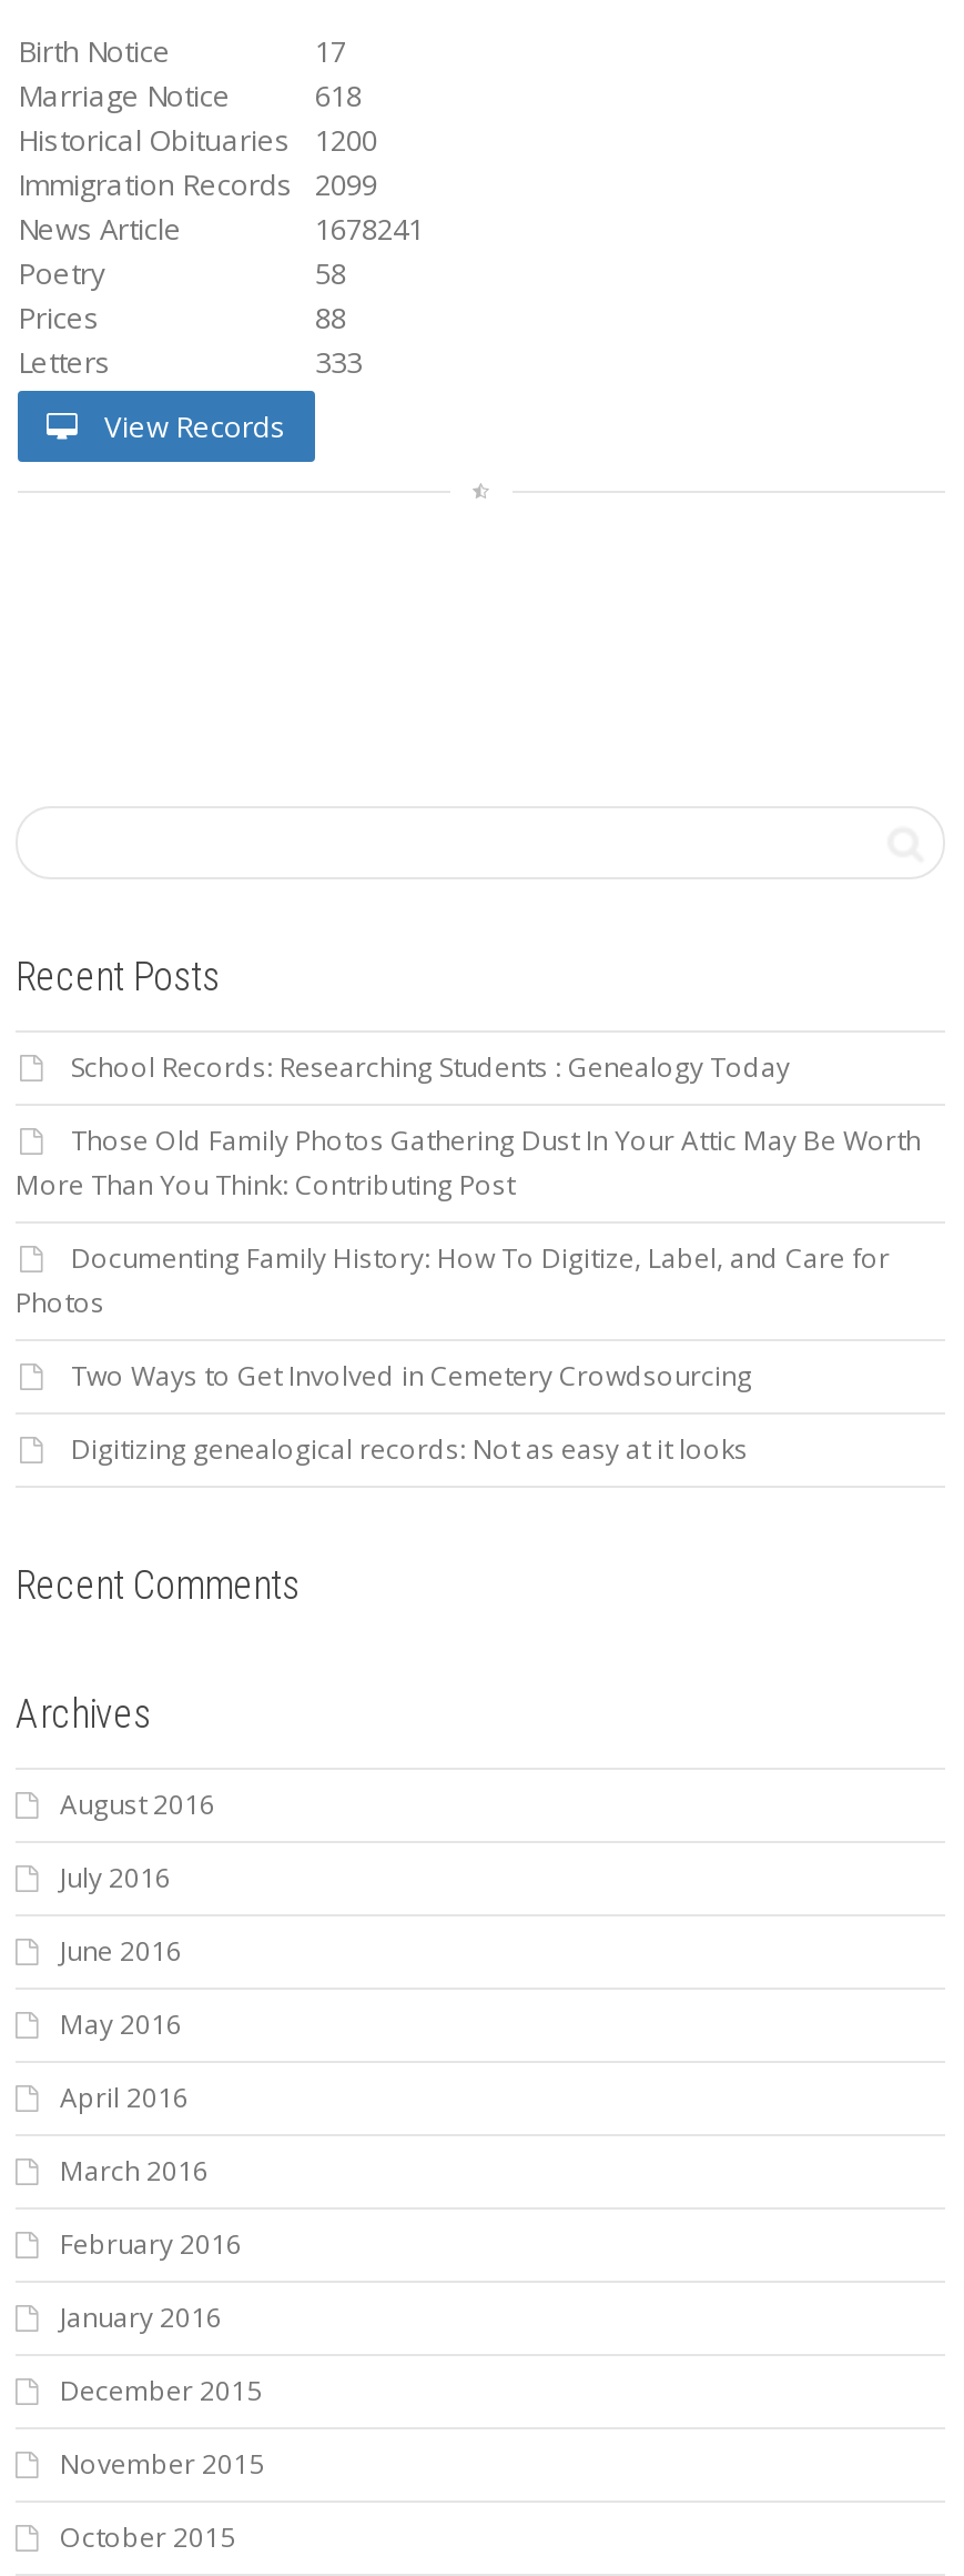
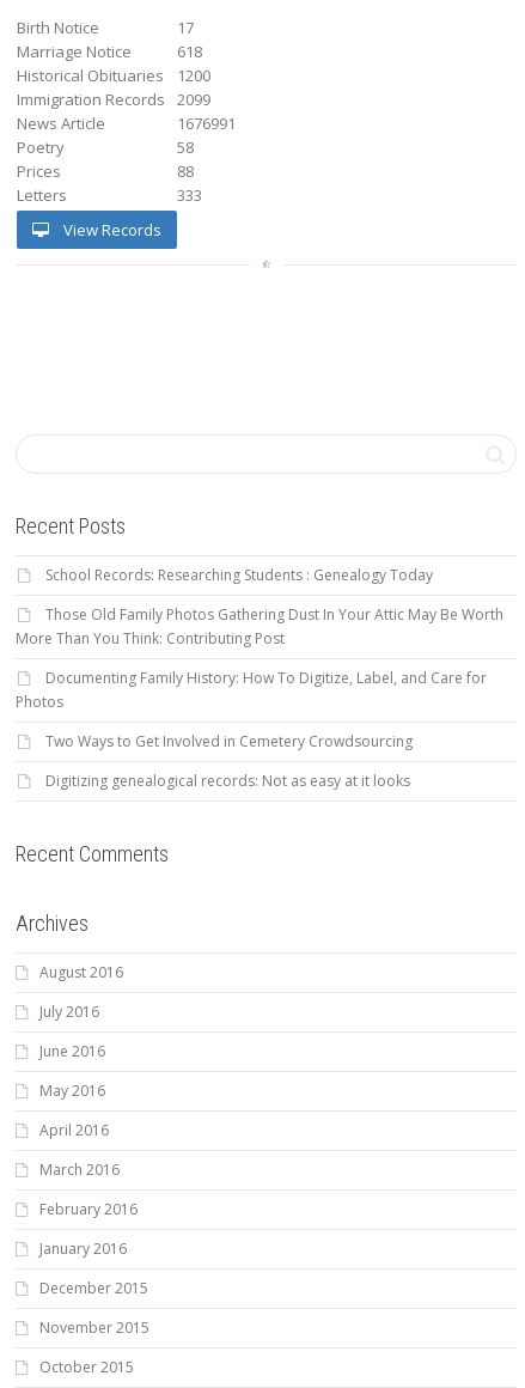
- 1678241
+ 1676991
